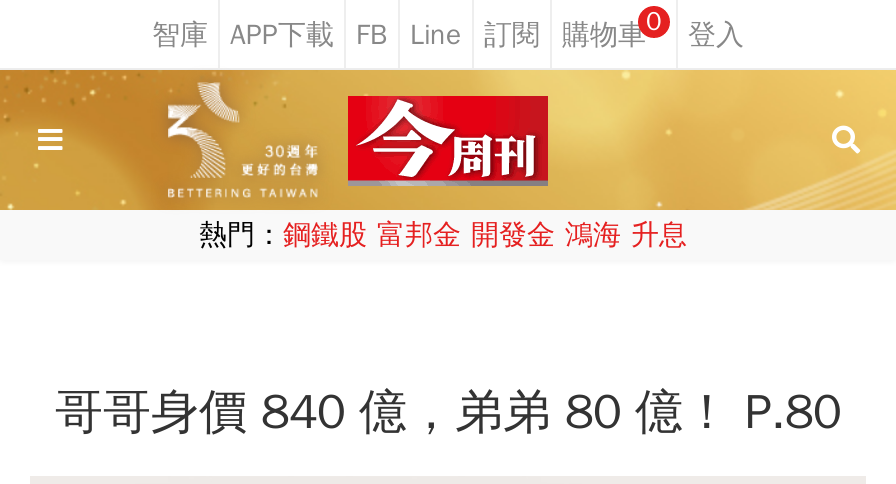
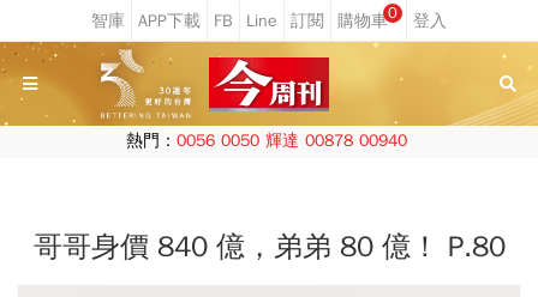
- 熱門：鋼鐵股 富邦金 開發金 鴻海 升息
+ 熱門：0056 0050 輝達 00878 00940
